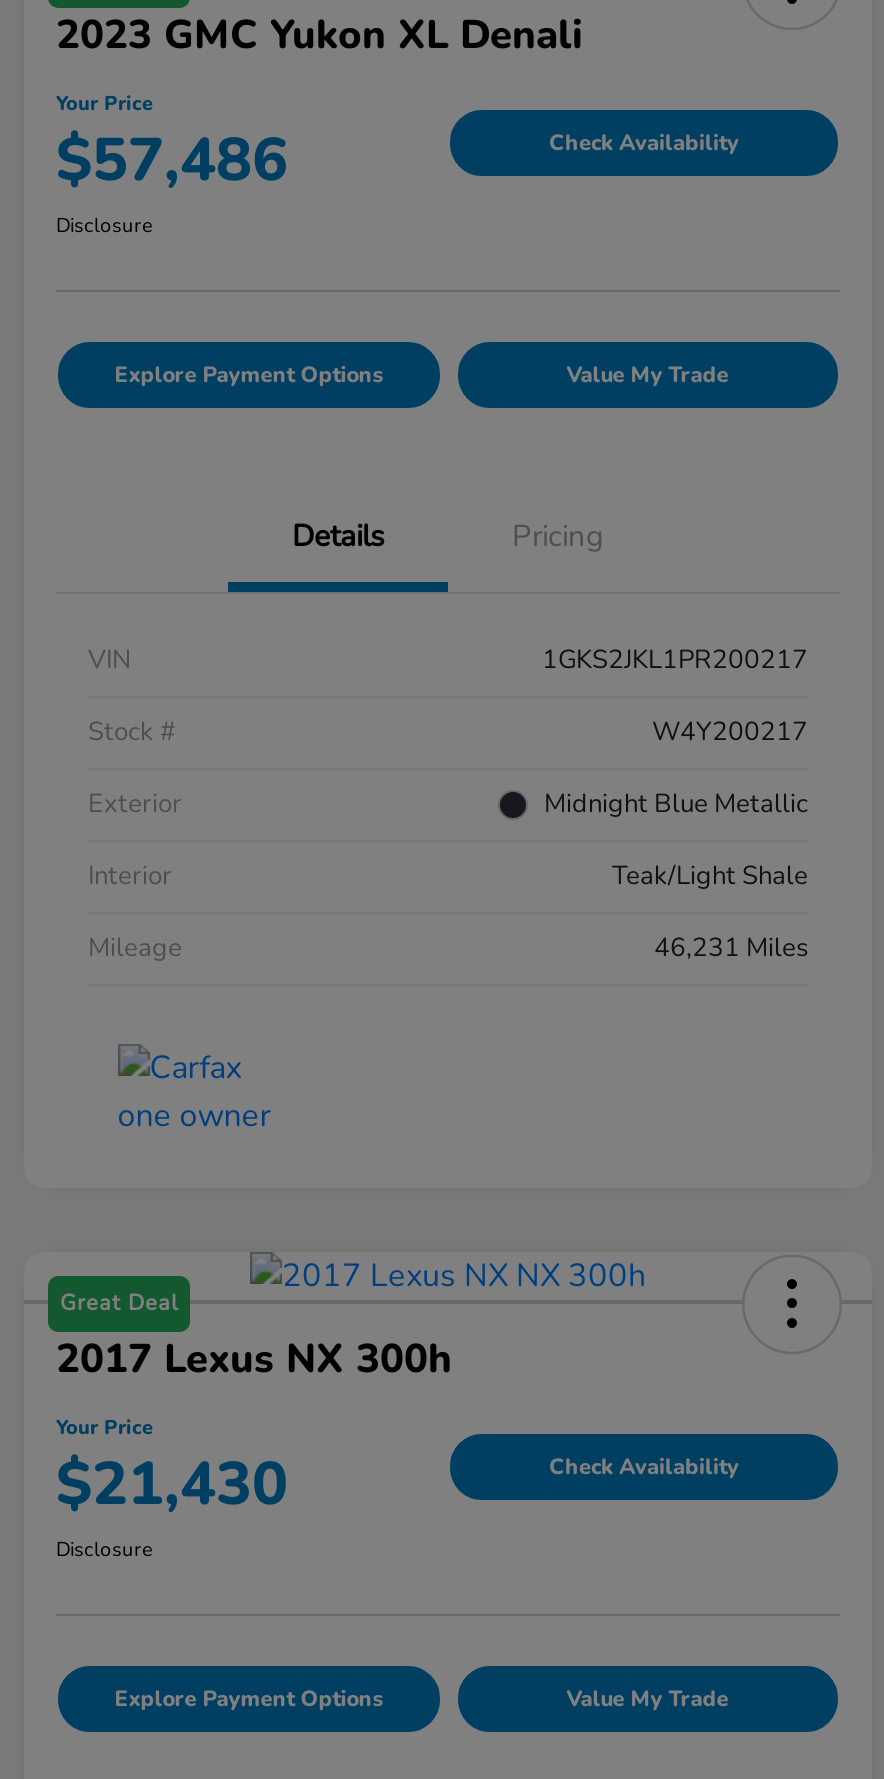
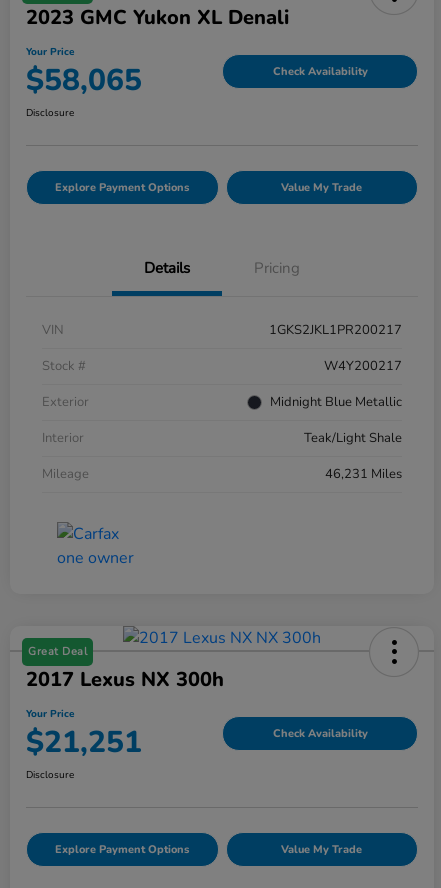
- $57,486
+ $58,065

- $21,430
+ $21,251
